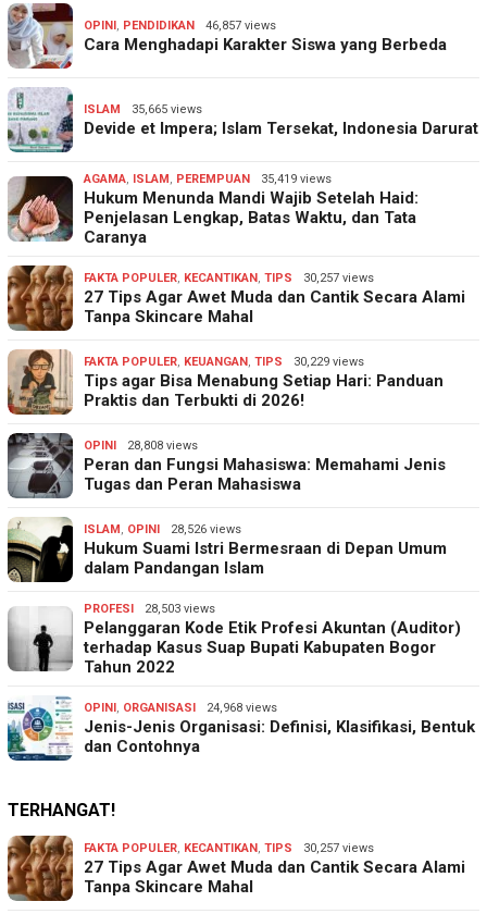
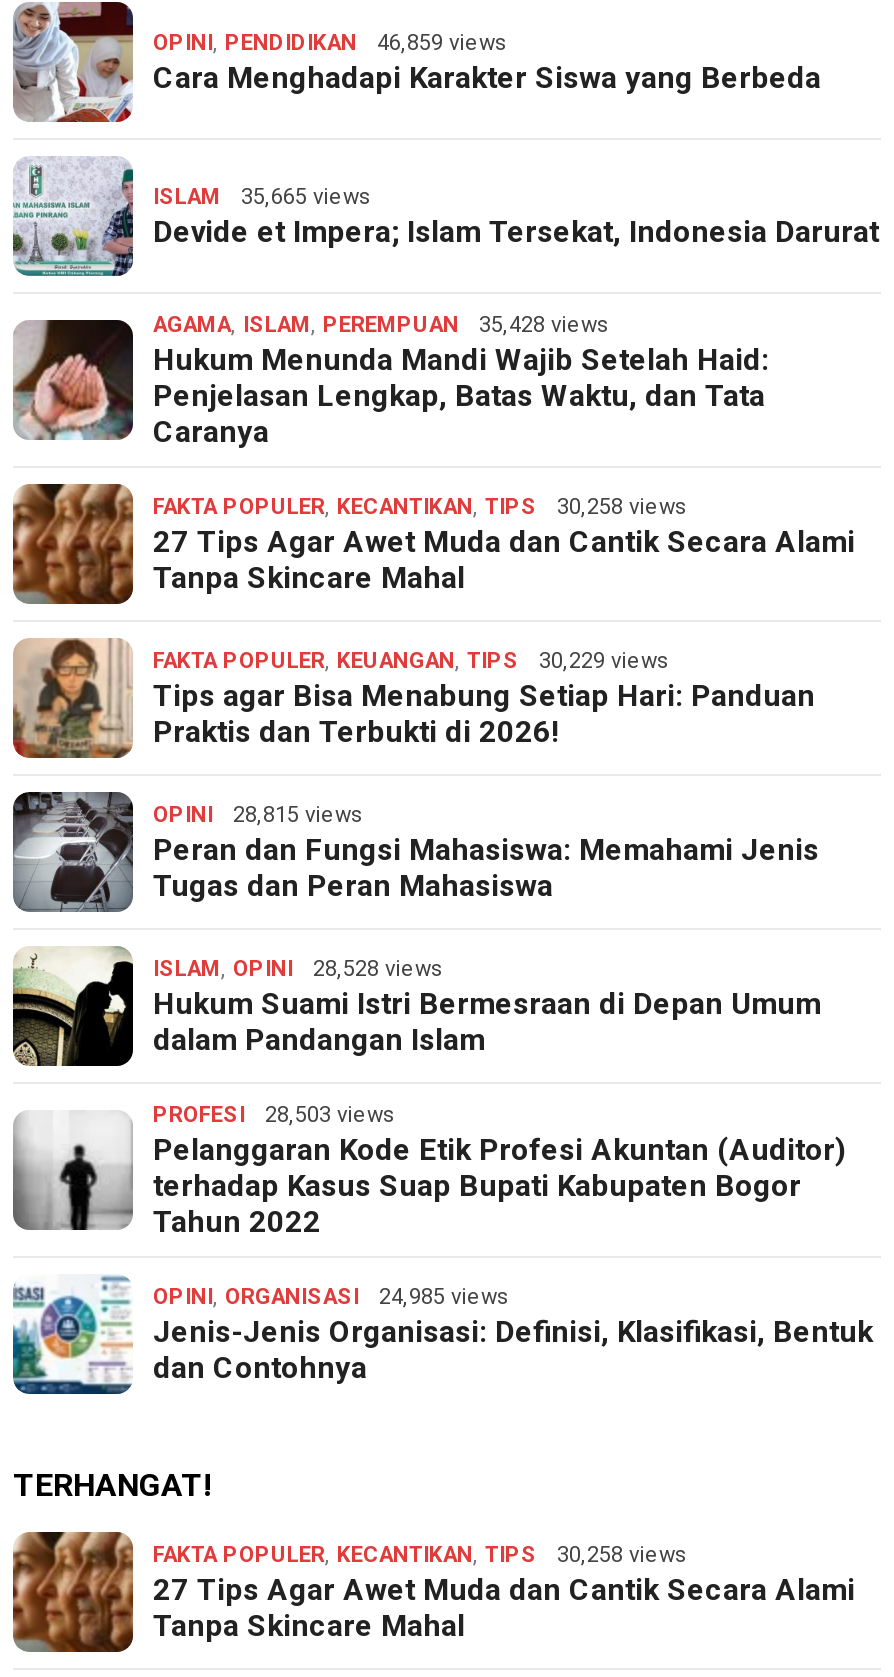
- OPINI, PENDIDIKAN 46,857 views
+ OPINI, PENDIDIKAN 46,859 views

- AGAMA, ISLAM, PEREMPUAN 35,419 views
+ AGAMA, ISLAM, PEREMPUAN 35,428 views

- FAKTA POPULER, KECANTIKAN, TIPS 30,257 views
+ FAKTA POPULER, KECANTIKAN, TIPS 30,258 views

- OPINI 28,808 views
+ OPINI 28,815 views

- ISLAM, OPINI 28,526 views
+ ISLAM, OPINI 28,528 views

- OPINI, ORGANISASI 24,968 views
+ OPINI, ORGANISASI 24,985 views

- FAKTA POPULER, KECANTIKAN, TIPS 30,257 views
+ FAKTA POPULER, KECANTIKAN, TIPS 30,258 views
